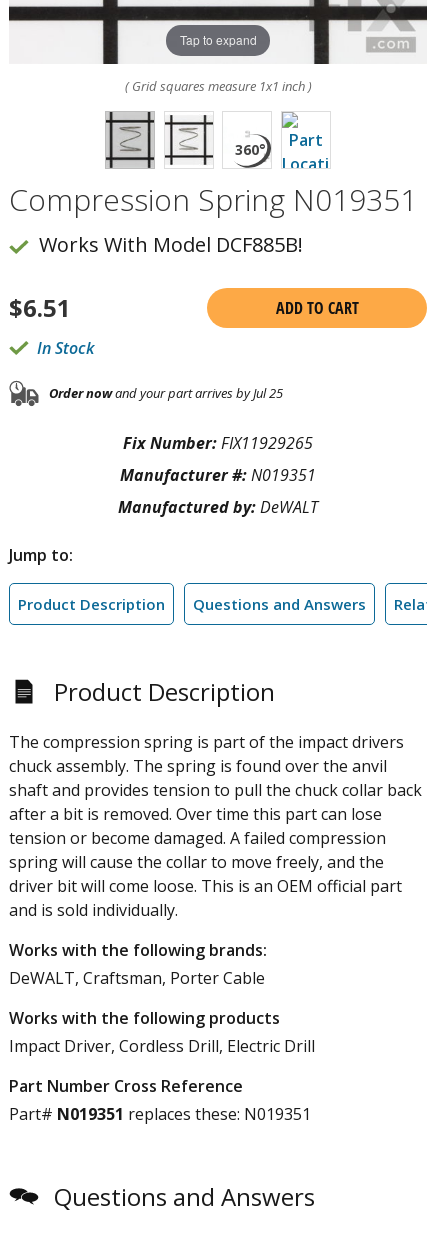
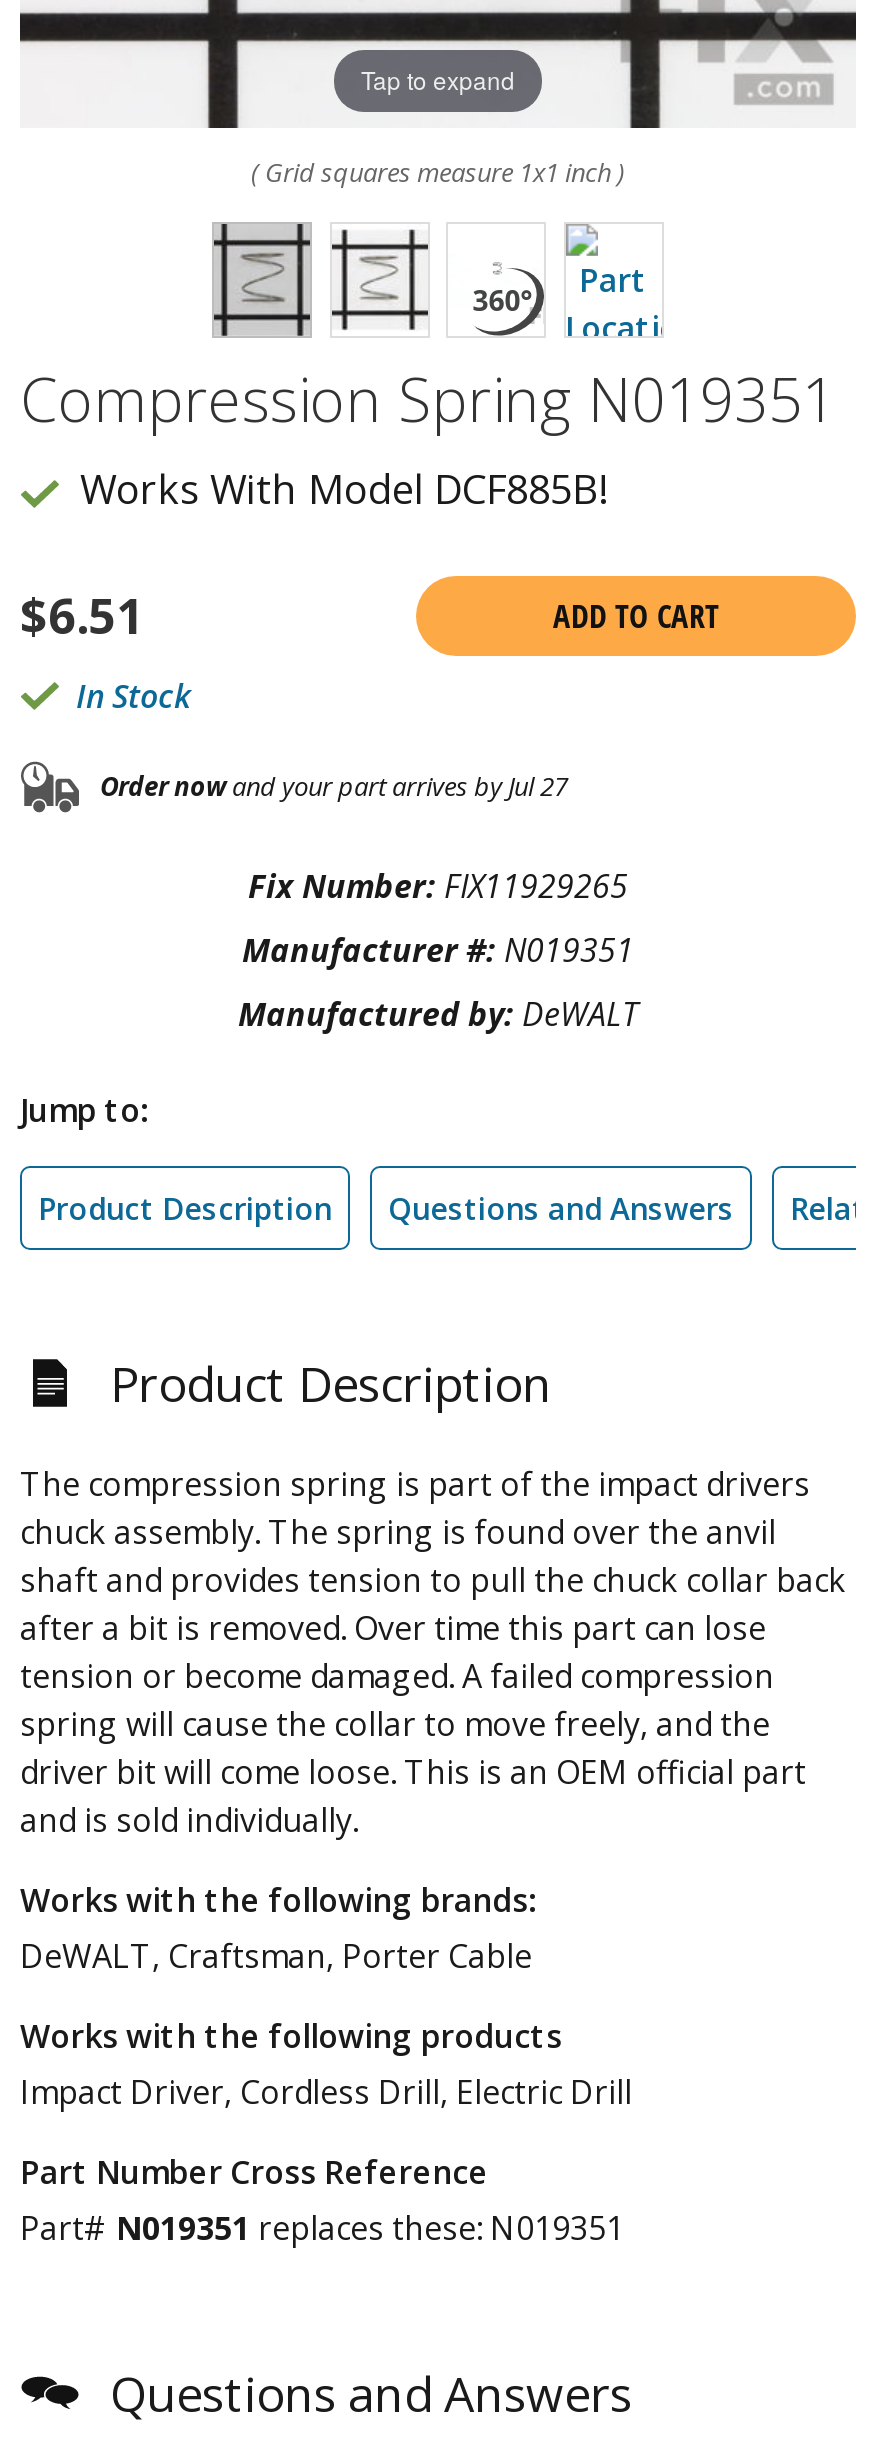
- Order nowand your part arrives by Jul 25
+ Order nowand your part arrives by Jul 27
